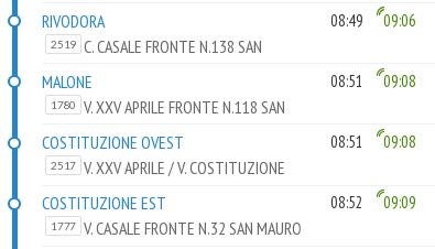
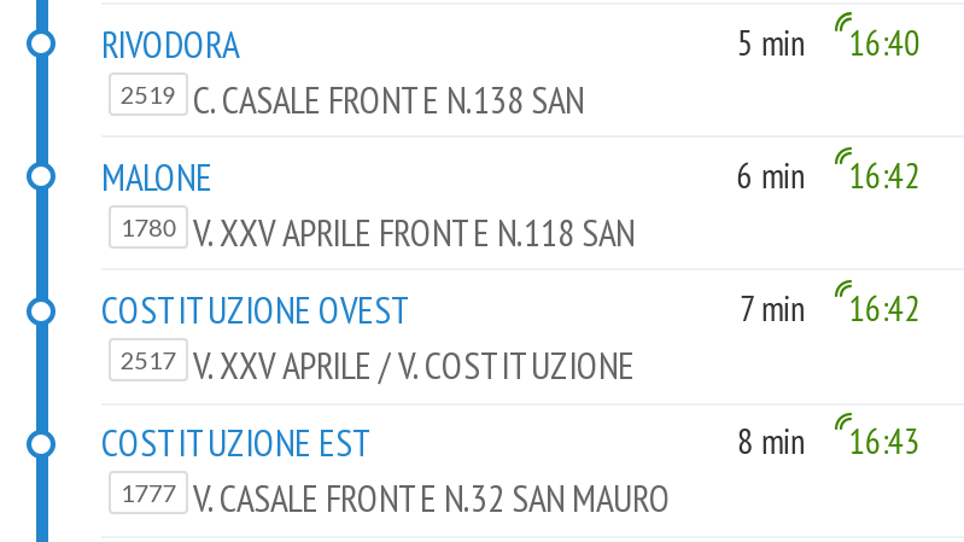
- 08:49
- 09:06
+ 5 min
+ 16:40

- 08:51
- 09:08
+ 6 min
+ 16:42

- 08:51
- 09:08
+ 7 min
+ 16:42

- 08:52
- 09:09
+ 8 min
+ 16:43
